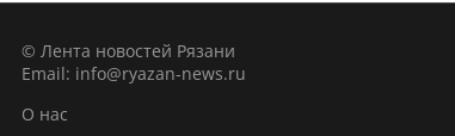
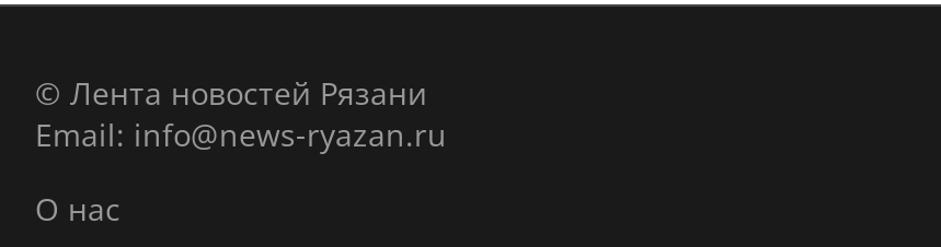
- Email: info@ryazan-news.ru
+ Email: info@news-ryazan.ru
